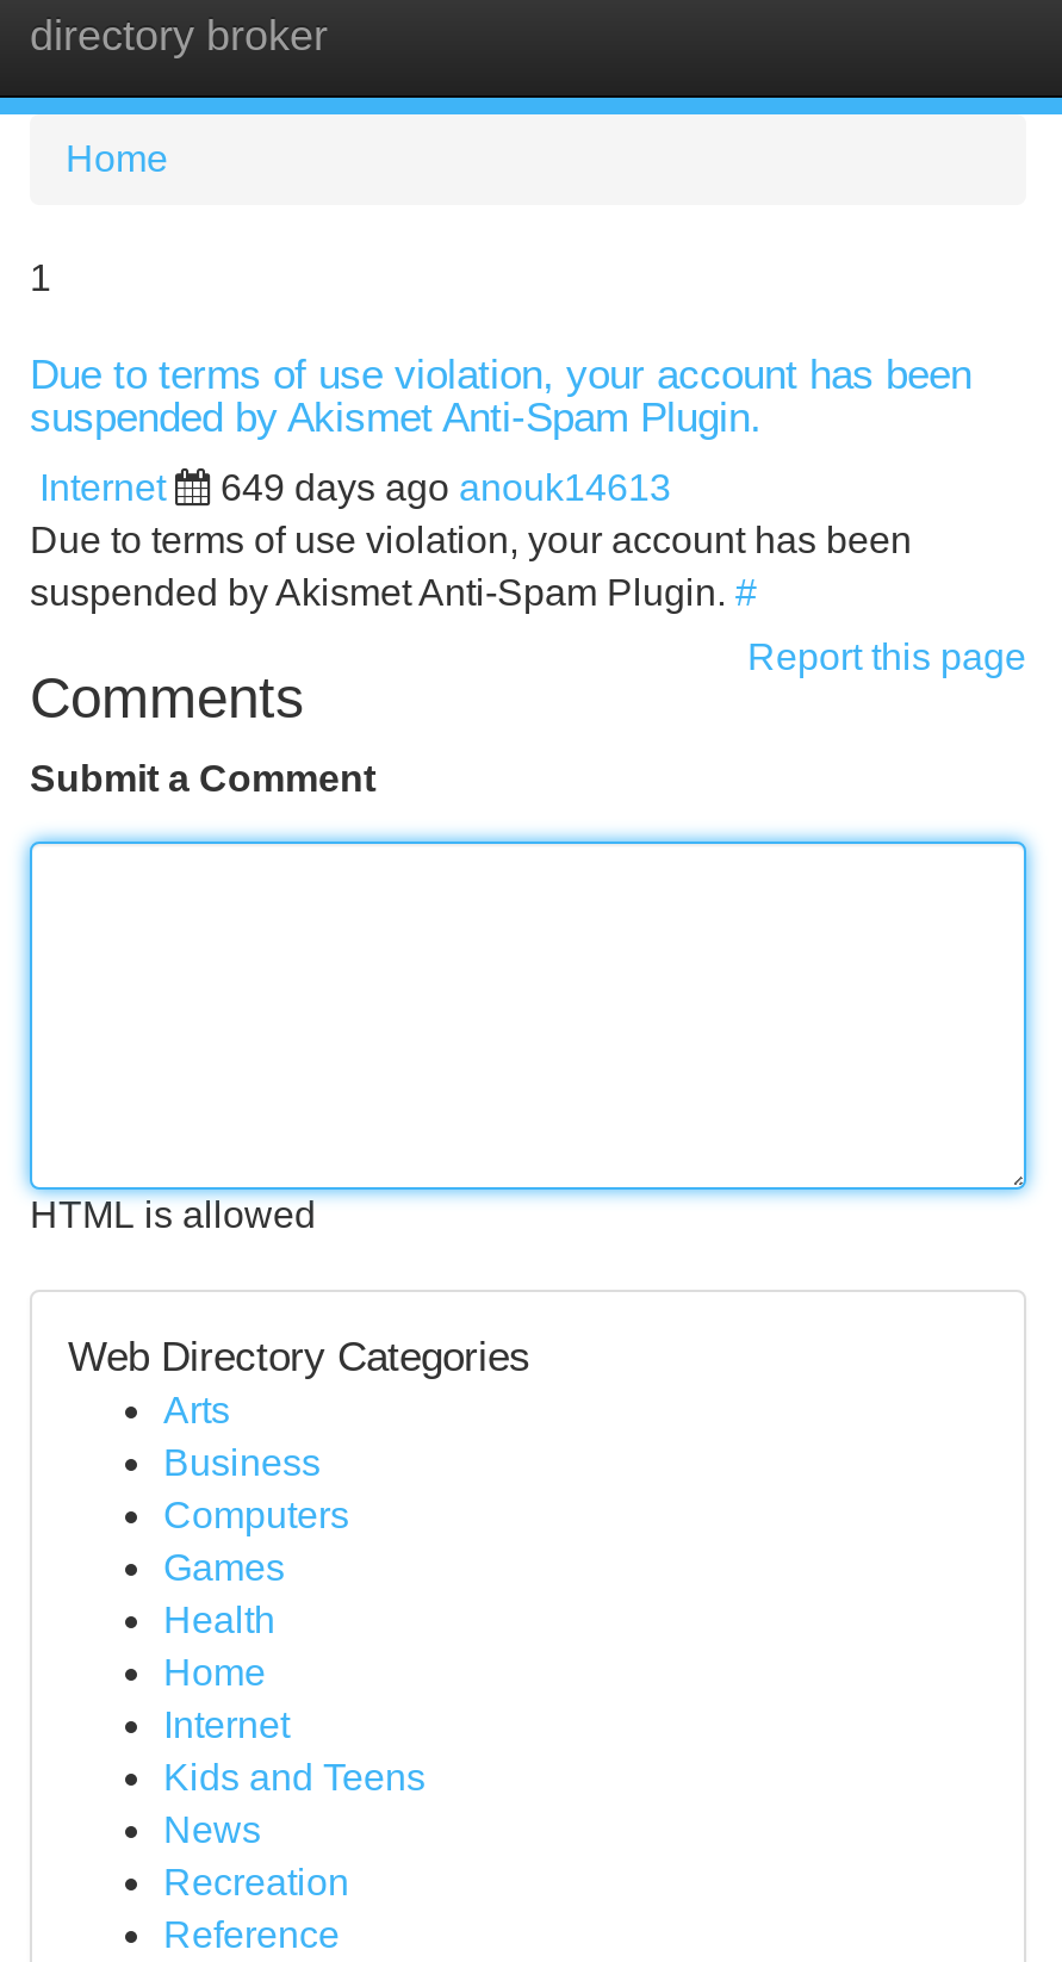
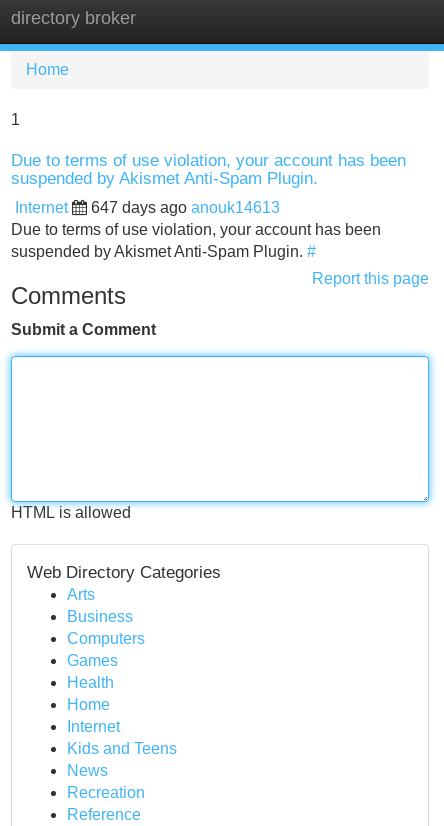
- 649 days ago anouk14613
+ 647 days ago anouk14613
